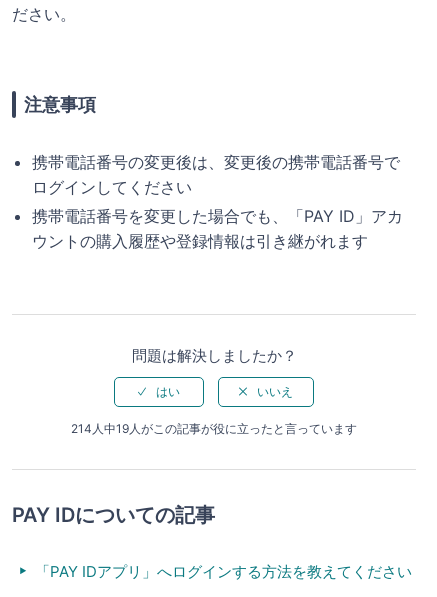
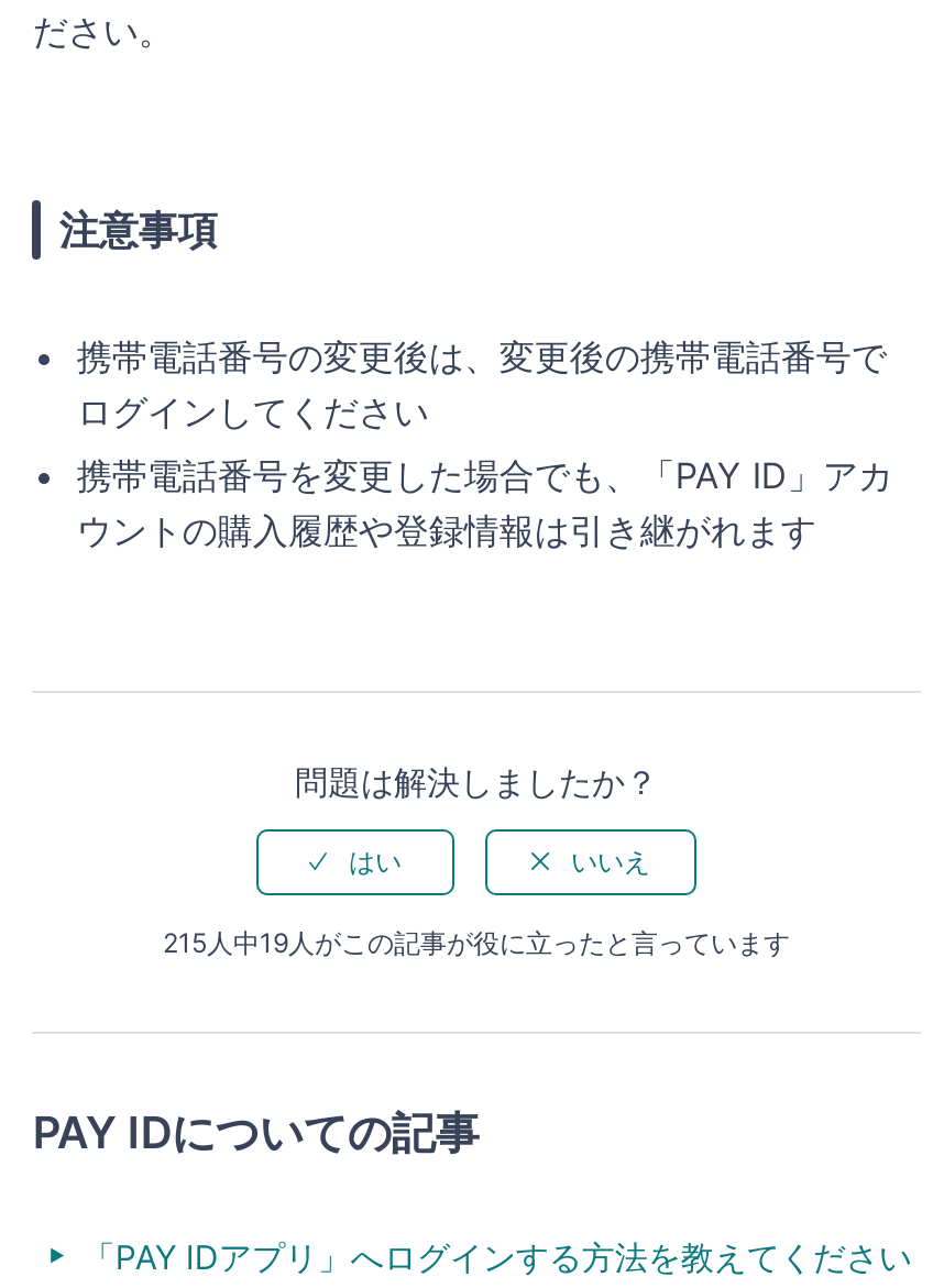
- 214人中19人がこの記事が役に立ったと言っています
+ 215人中19人がこの記事が役に立ったと言っています
